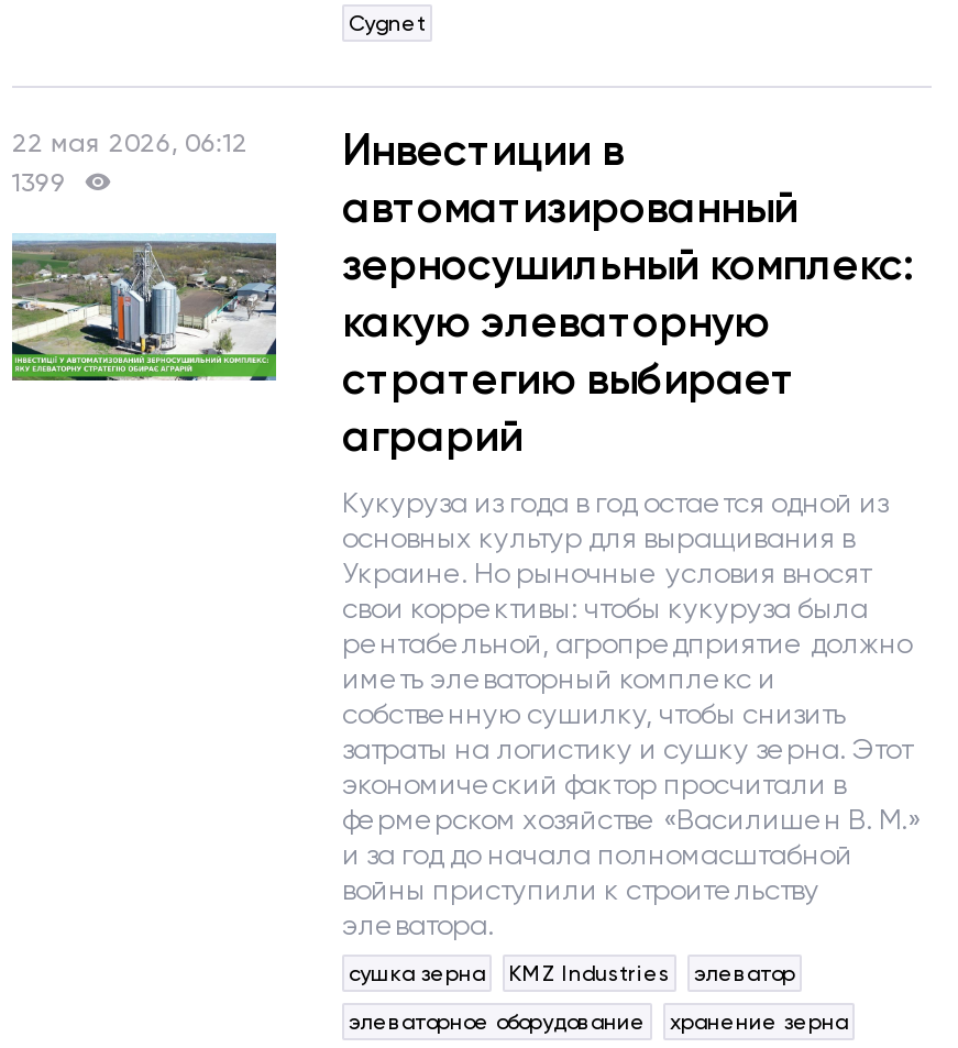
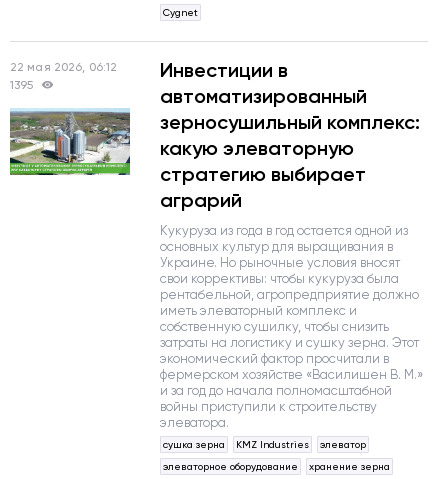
- 1399
+ 1395
